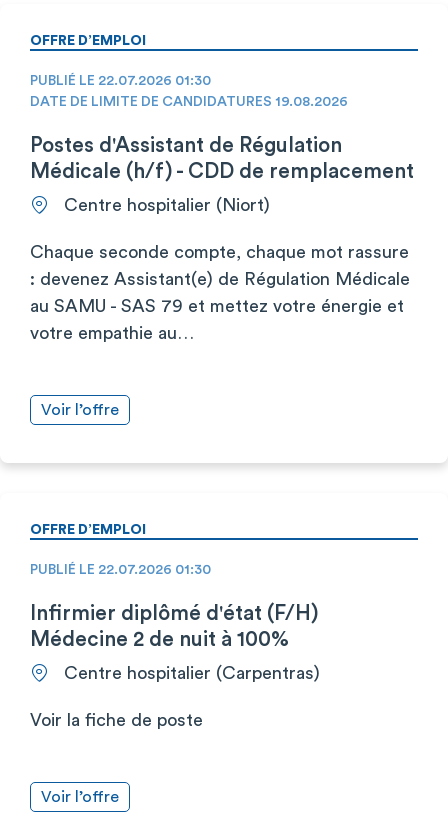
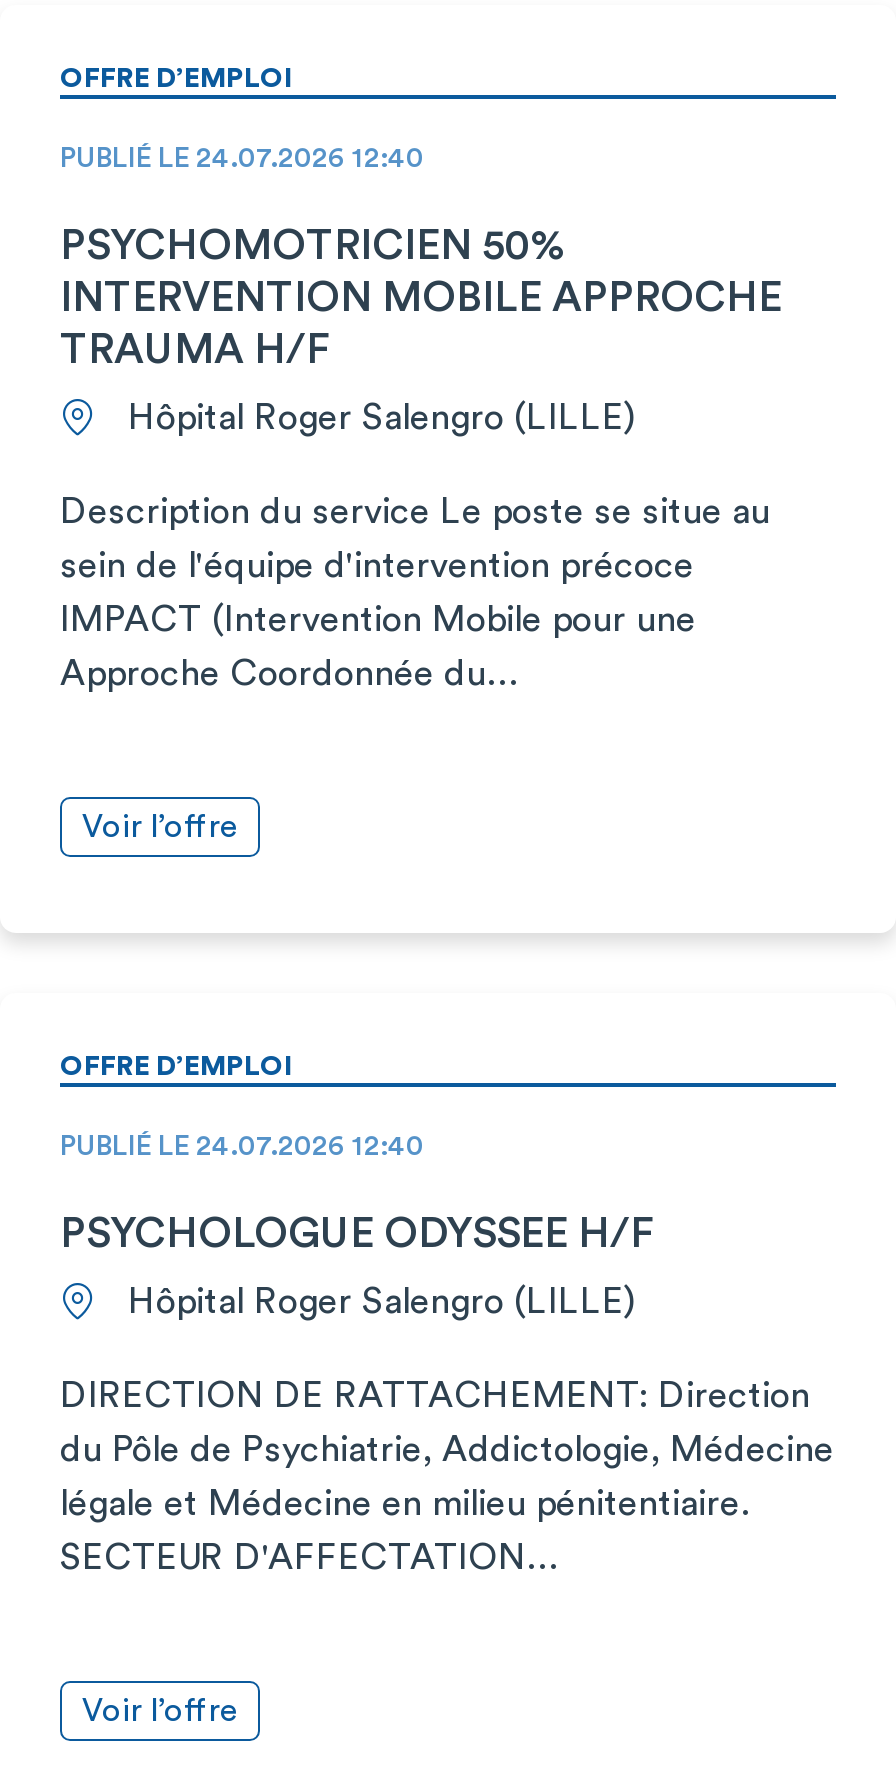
- PUBLIÉ LE 22.07.2026 01:30
- DATE DE LIMITE DE CANDIDATURES 19.08.2026
- Postes d'Assistant de Régulation
- Médicale (h/f) - CDD de remplacement
- Centre hospitalier (Niort)
- Chaque seconde compte, chaque mot rassure
- : devenez Assistant(e) de Régulation Médicale
- au SAMU - SAS 79 et mettez votre énergie et
- votre empathie au…
+ PUBLIÉ LE 24.07.2026 12:40
+ PSYCHOMOTRICIEN 50%
+ INTERVENTION MOBILE APPROCHE
+ TRAUMA H/F
+ Hôpital Roger Salengro (LILLE)
+ Description du service Le poste se situe au
+ sein de l'équipe d'intervention précoce
+ IMPACT (Intervention Mobile pour une
+ Approche Coordonnée du…

- PUBLIÉ LE 22.07.2026 01:30
- Infirmier diplômé d'état (F/H)
- Médecine 2 de nuit à 100%
- Centre hospitalier (Carpentras)
- Voir la fiche de poste
+ PUBLIÉ LE 24.07.2026 12:40
+ PSYCHOLOGUE ODYSSEE H/F
+ Hôpital Roger Salengro (LILLE)
+ DIRECTION DE RATTACHEMENT: Direction
+ du Pôle de Psychiatrie, Addictologie, Médecine
+ légale et Médecine en milieu pénitentiaire.
+ SECTEUR D'AFFECTATION…
